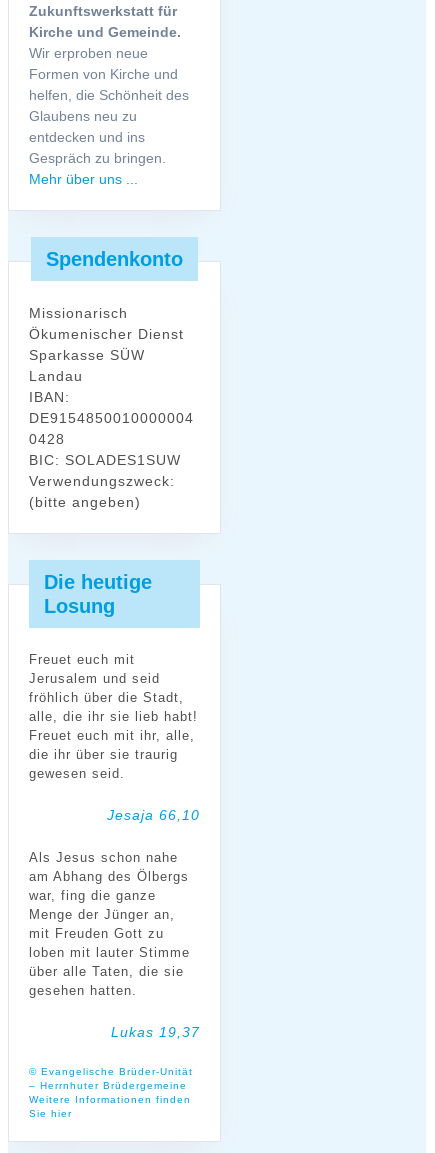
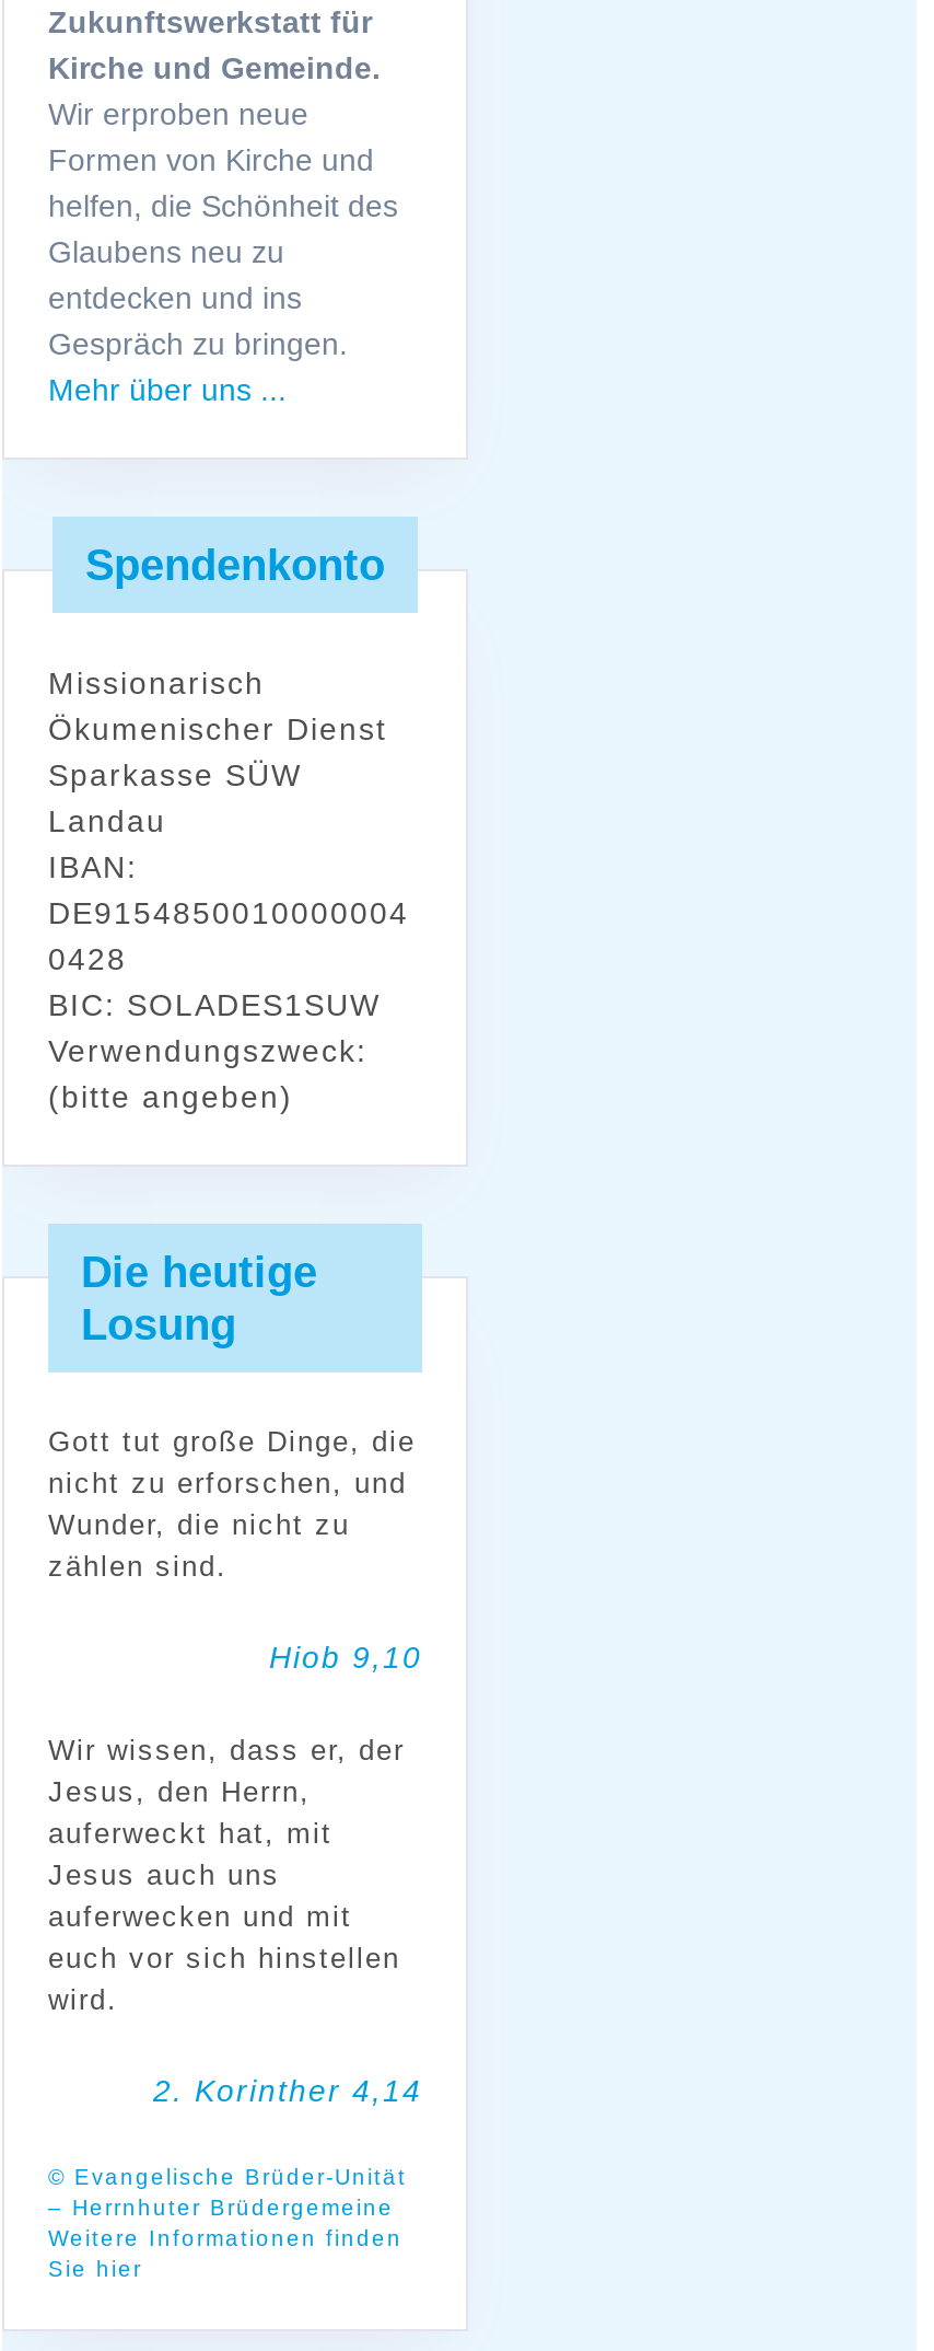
- Freuet euch mit
- Jerusalem und seid
- fröhlich über die Stadt,
- alle, die ihr sie lieb habt!
- Freuet euch mit ihr, alle,
- die ihr über sie traurig
- gewesen seid.
+ Gott tut große Dinge, die
+ nicht zu erforschen, und
+ Wunder, die nicht zu
+ zählen sind.

- Jesaja 66,10
+ Hiob 9,10

- Als Jesus schon nahe
- am Abhang des Ölbergs
- war, fing die ganze
- Menge der Jünger an,
- mit Freuden Gott zu
- loben mit lauter Stimme
- über alle Taten, die sie
- gesehen hatten.
+ Wir wissen, dass er, der
+ Jesus, den Herrn,
+ auferweckt hat, mit
+ Jesus auch uns
+ auferwecken und mit
+ euch vor sich hinstellen
+ wird.

- Lukas 19,37
+ 2. Korinther 4,14
